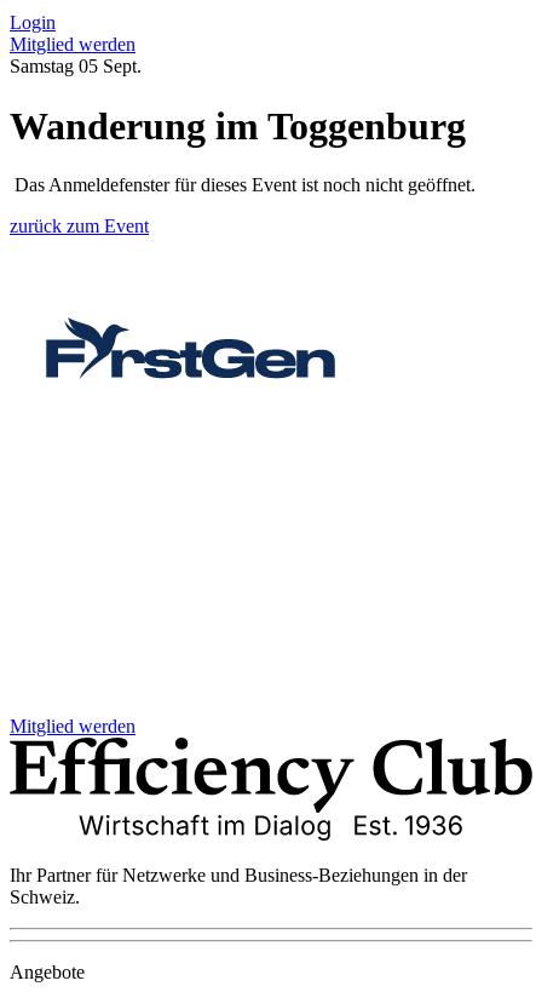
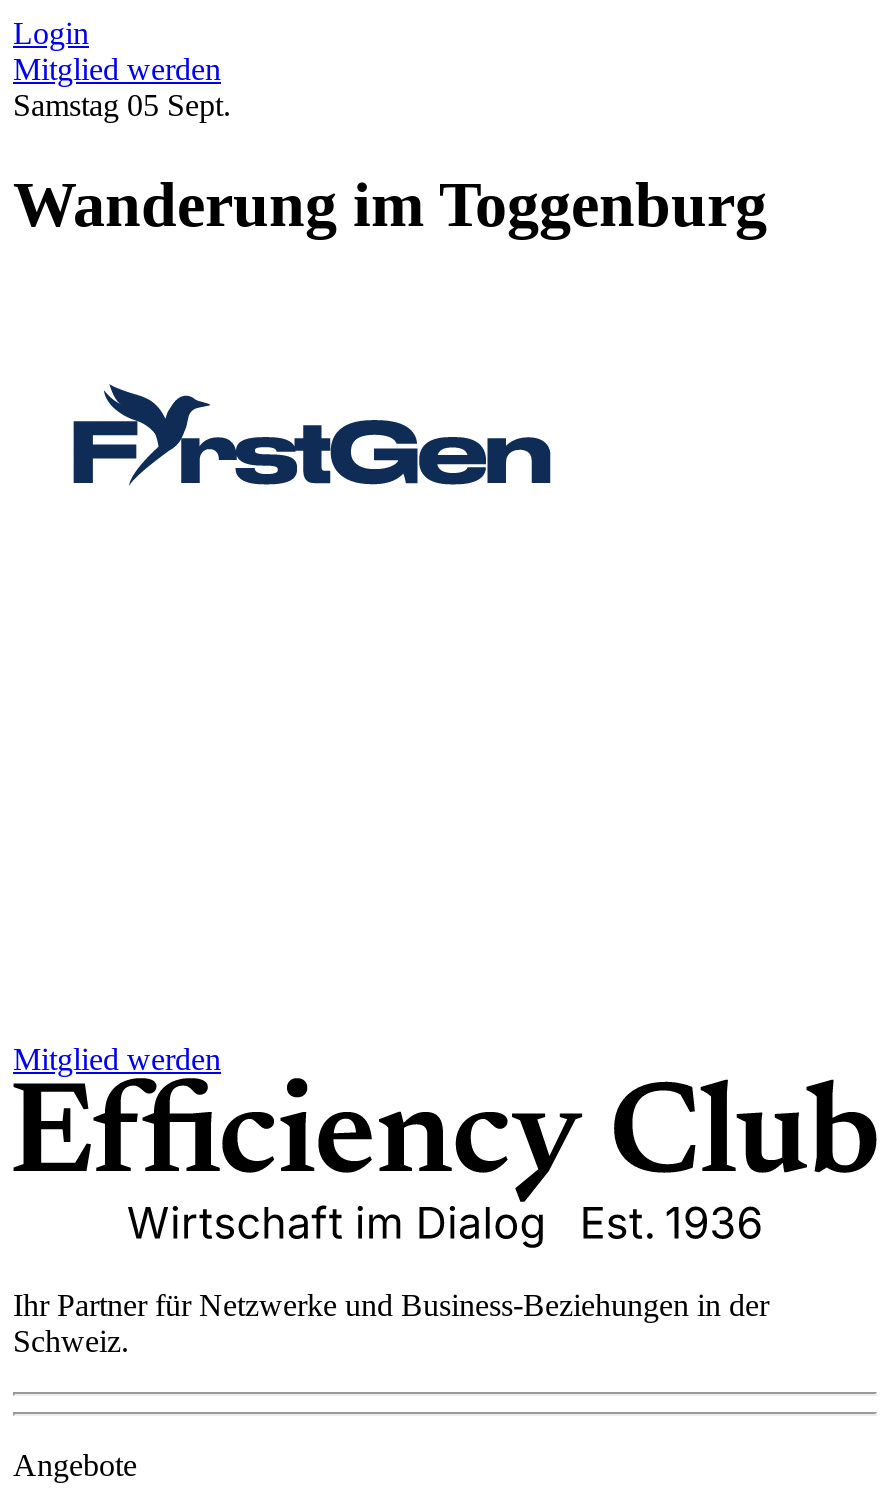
- Das Anmeldefenster für dieses Event ist noch nicht geöffnet.
- zurück zum Event
